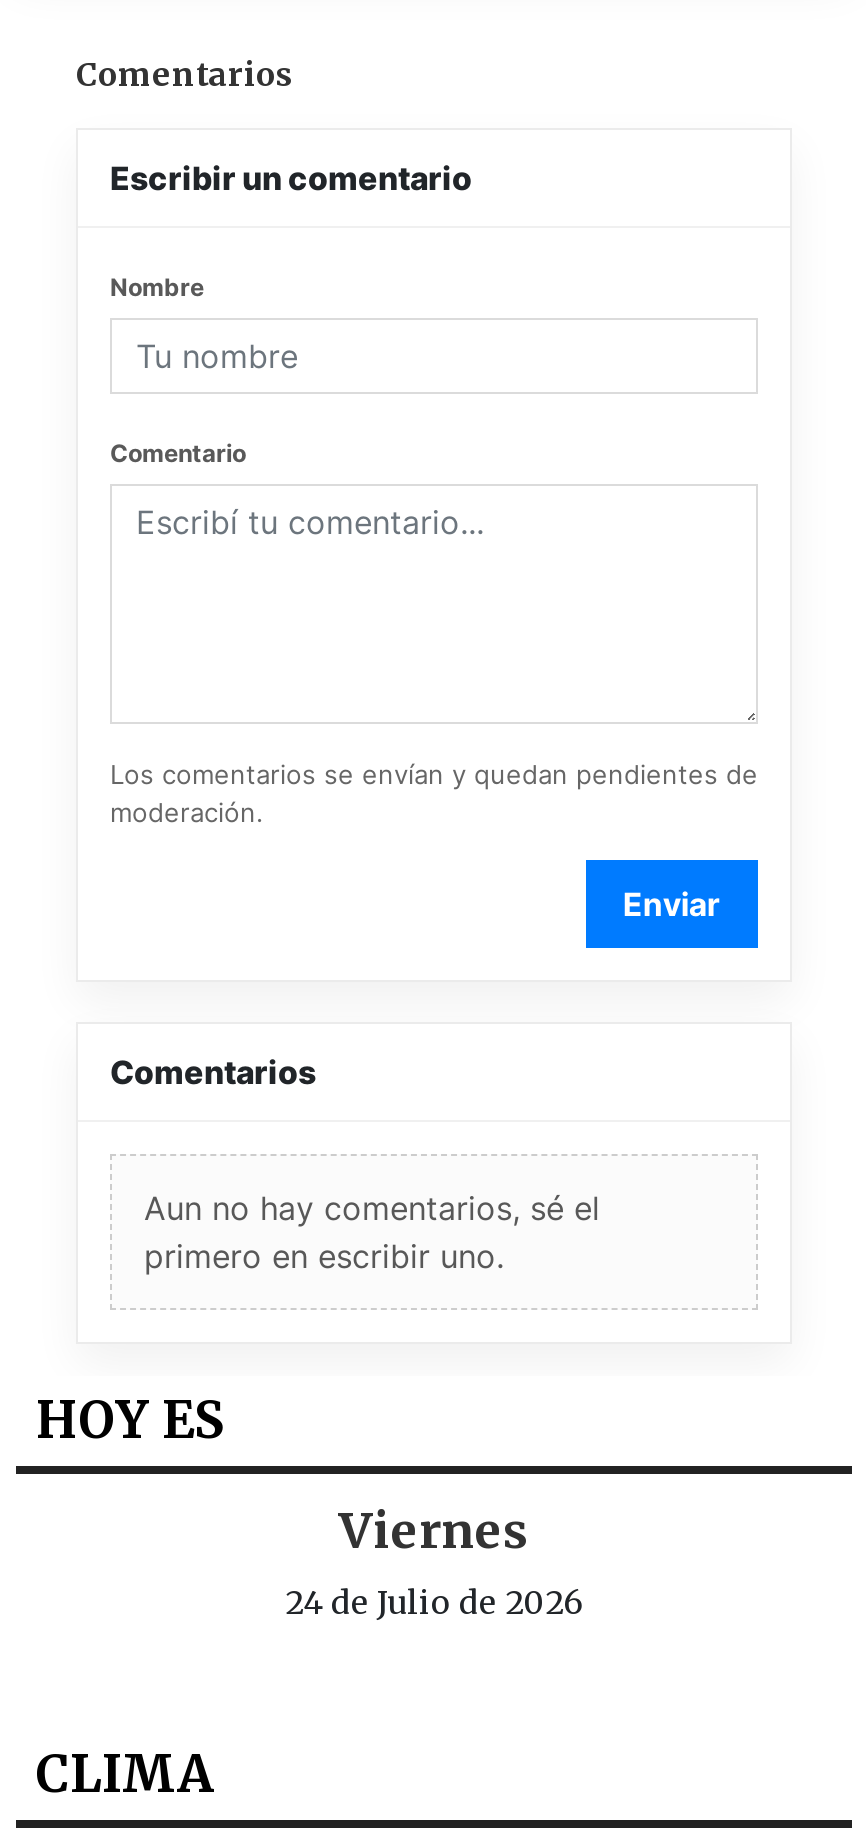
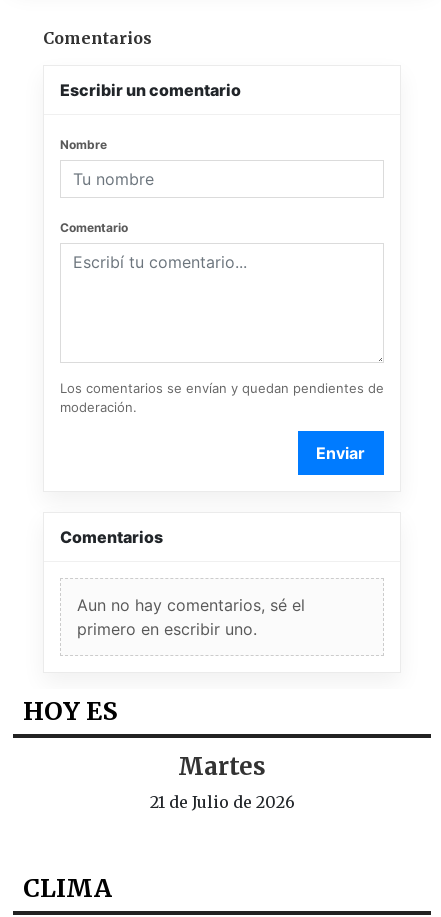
- Viernes
- 24 de Julio de 2026
+ Martes
+ 21 de Julio de 2026
